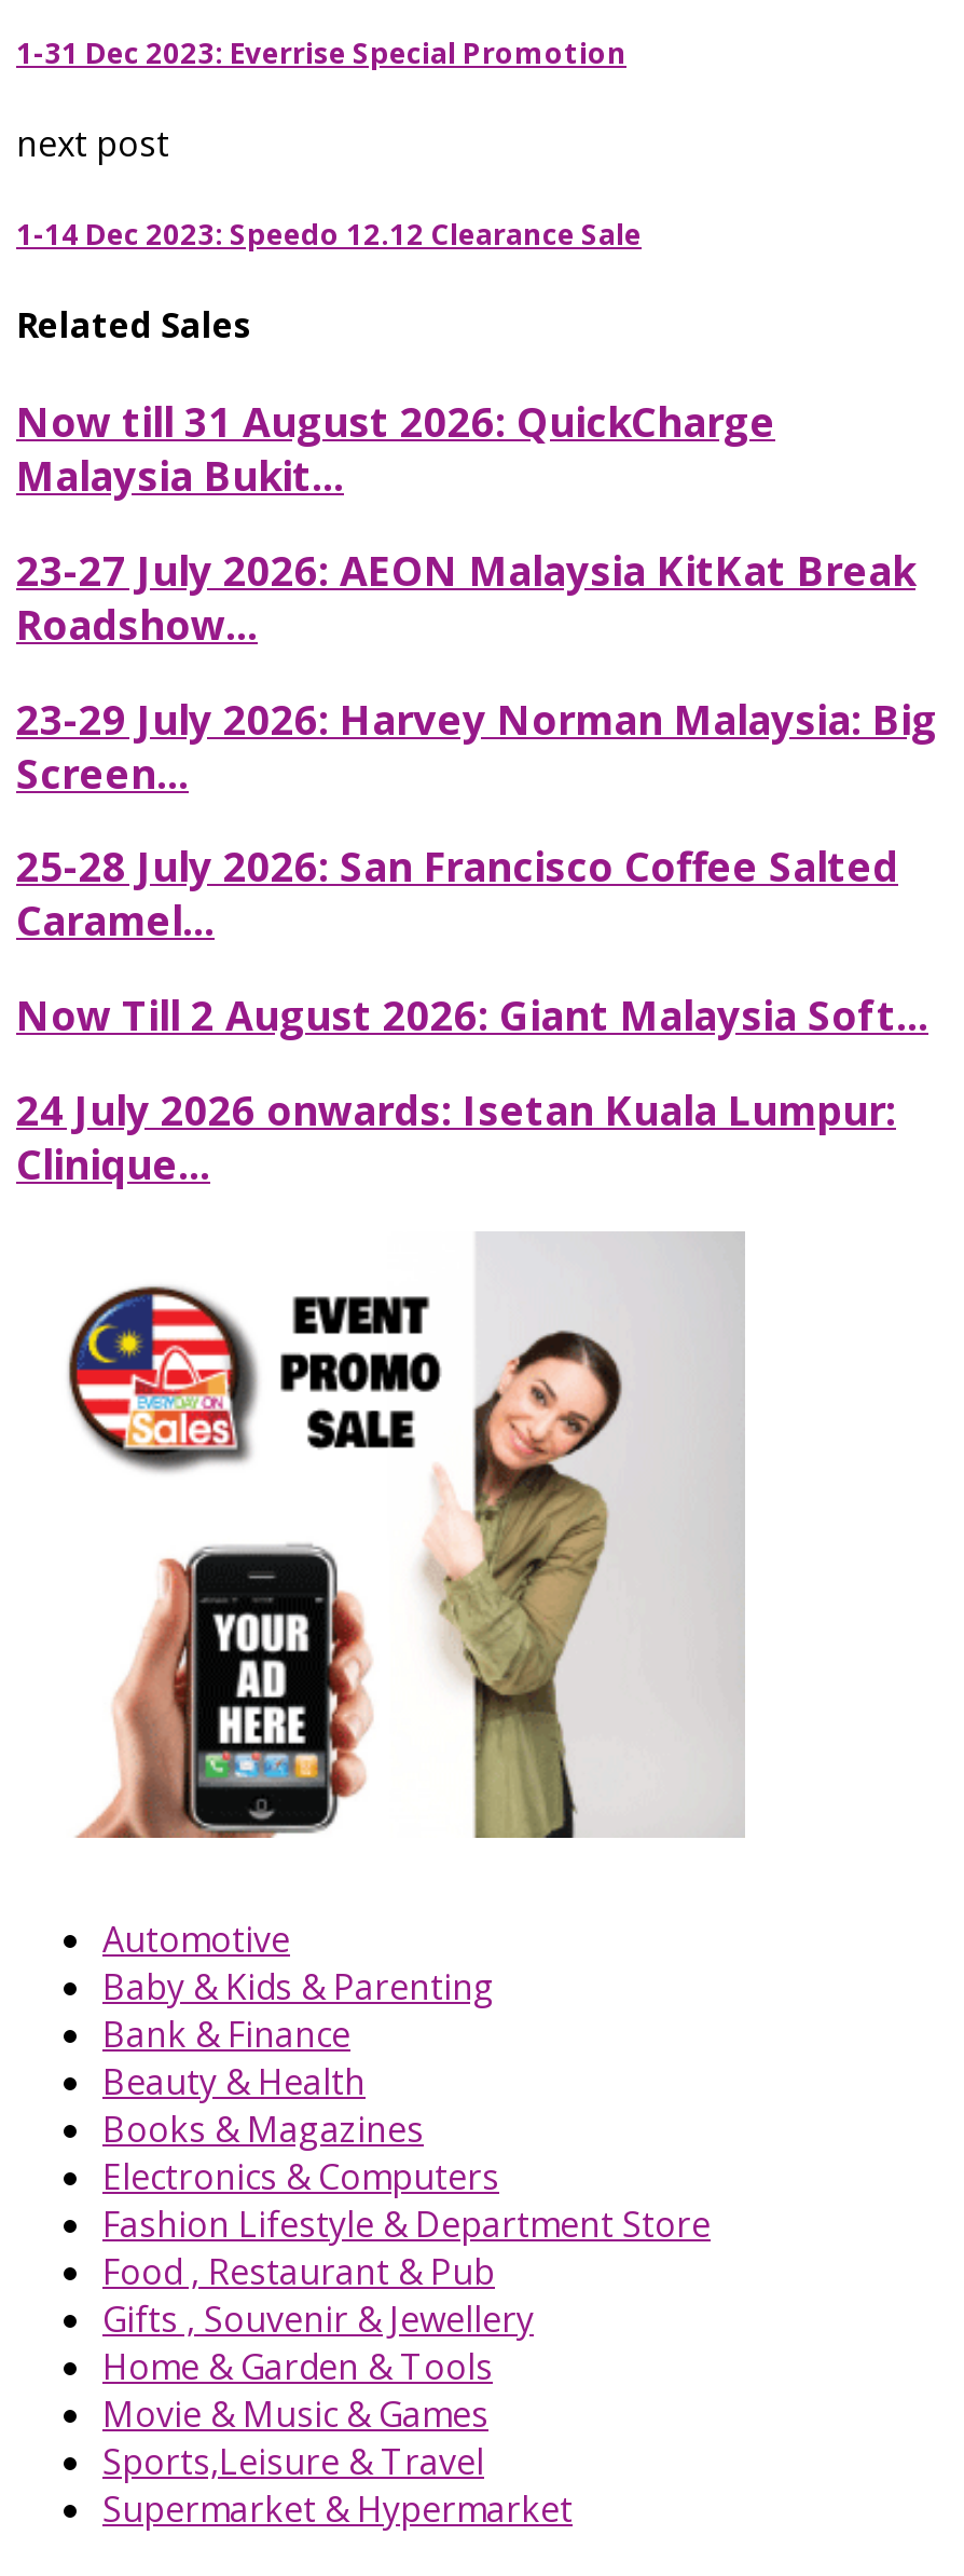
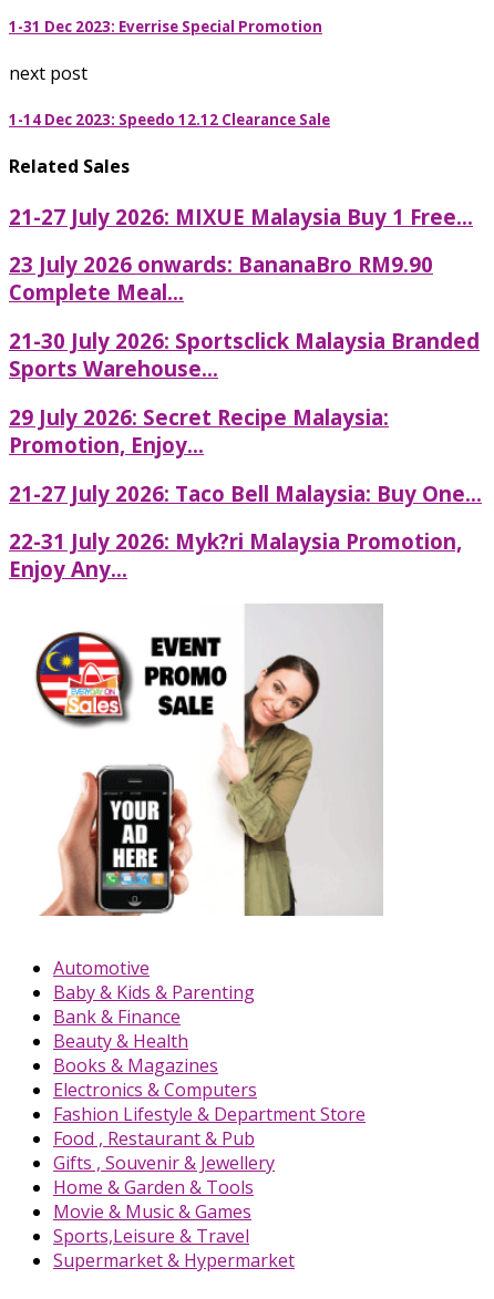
- Now till 31 August 2026: QuickCharge
- Malaysia Bukit...
+ 21-27 July 2026: MIXUE Malaysia Buy 1 Free...

- 23-27 July 2026: AEON Malaysia KitKat Break
- Roadshow...
+ 23 July 2026 onwards: BananaBro RM9.90
+ Complete Meal...

- 23-29 July 2026: Harvey Norman Malaysia: Big
- Screen...
+ 21-30 July 2026: Sportsclick Malaysia Branded
+ Sports Warehouse...

- 25-28 July 2026: San Francisco Coffee Salted
- Caramel...
+ 29 July 2026: Secret Recipe Malaysia:
+ Promotion, Enjoy...

- Now Till 2 August 2026: Giant Malaysia Soft...
+ 21-27 July 2026: Taco Bell Malaysia: Buy One...

- 24 July 2026 onwards: Isetan Kuala Lumpur:
- Clinique...
+ 22-31 July 2026: Myk?ri Malaysia Promotion,
+ Enjoy Any...
